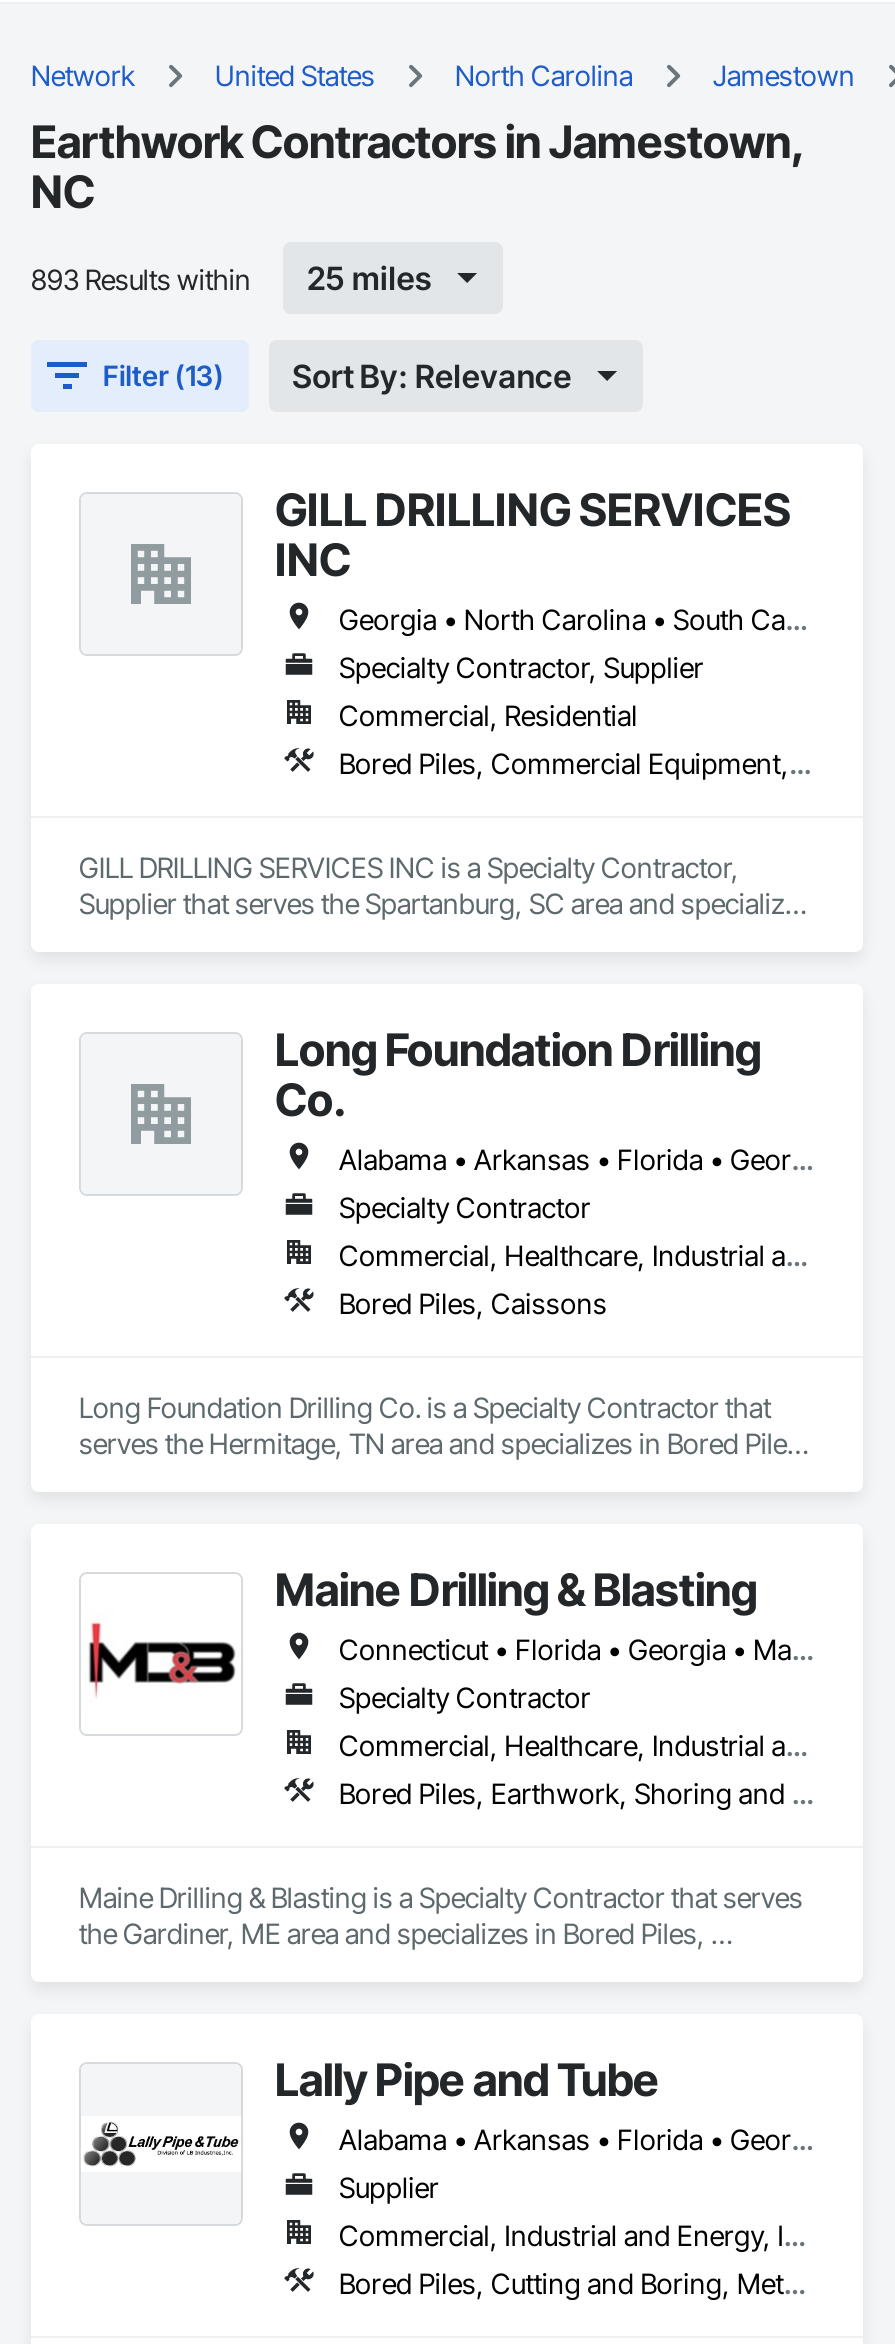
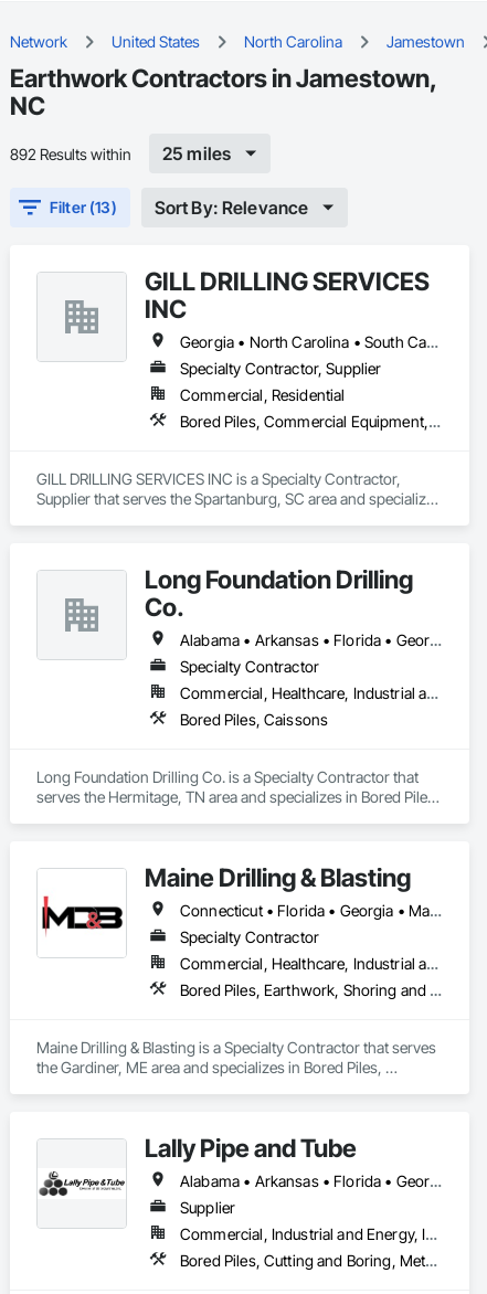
- 893 Results within
+ 892 Results within
